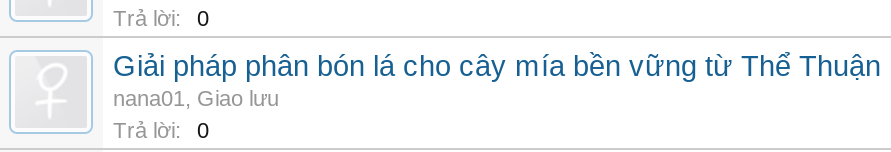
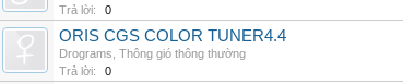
- Giải pháp phân bón lá cho cây mía bền vững từ Thể Thuận
- nana01, Giao lưu
+ ORIS CGS COLOR TUNER4.4
+ Drograms, Thông gió thông thường
